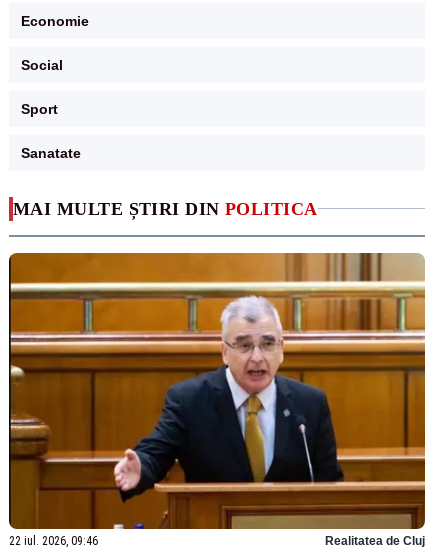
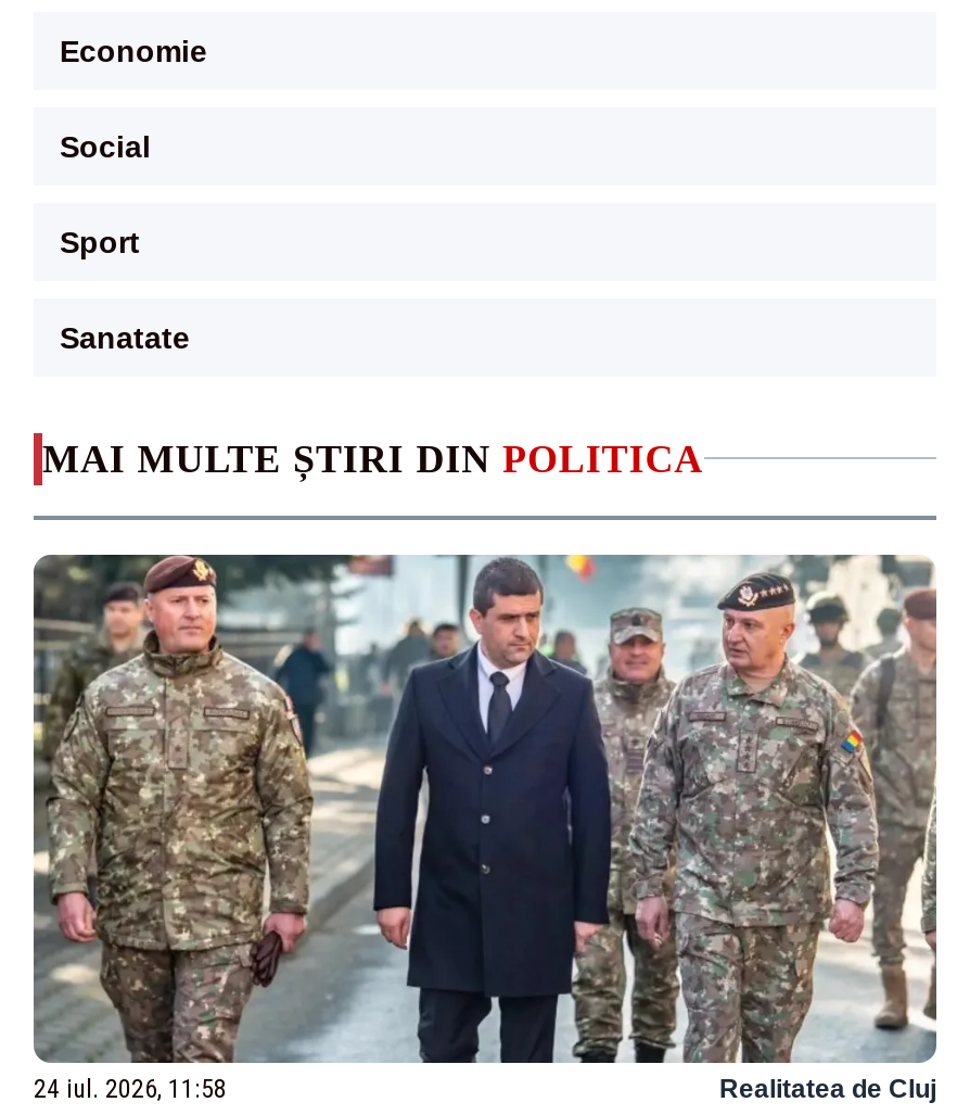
- [image]
- 22 iul. 2026, 09:46
+ [image]
+ 24 iul. 2026, 11:58
